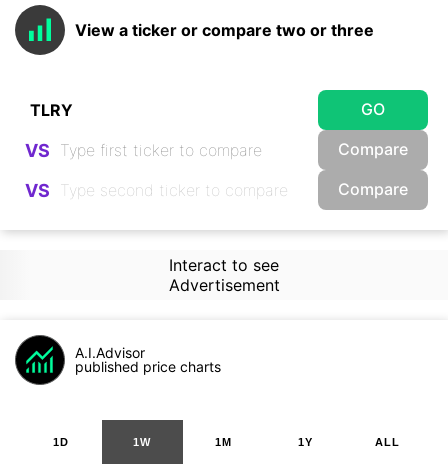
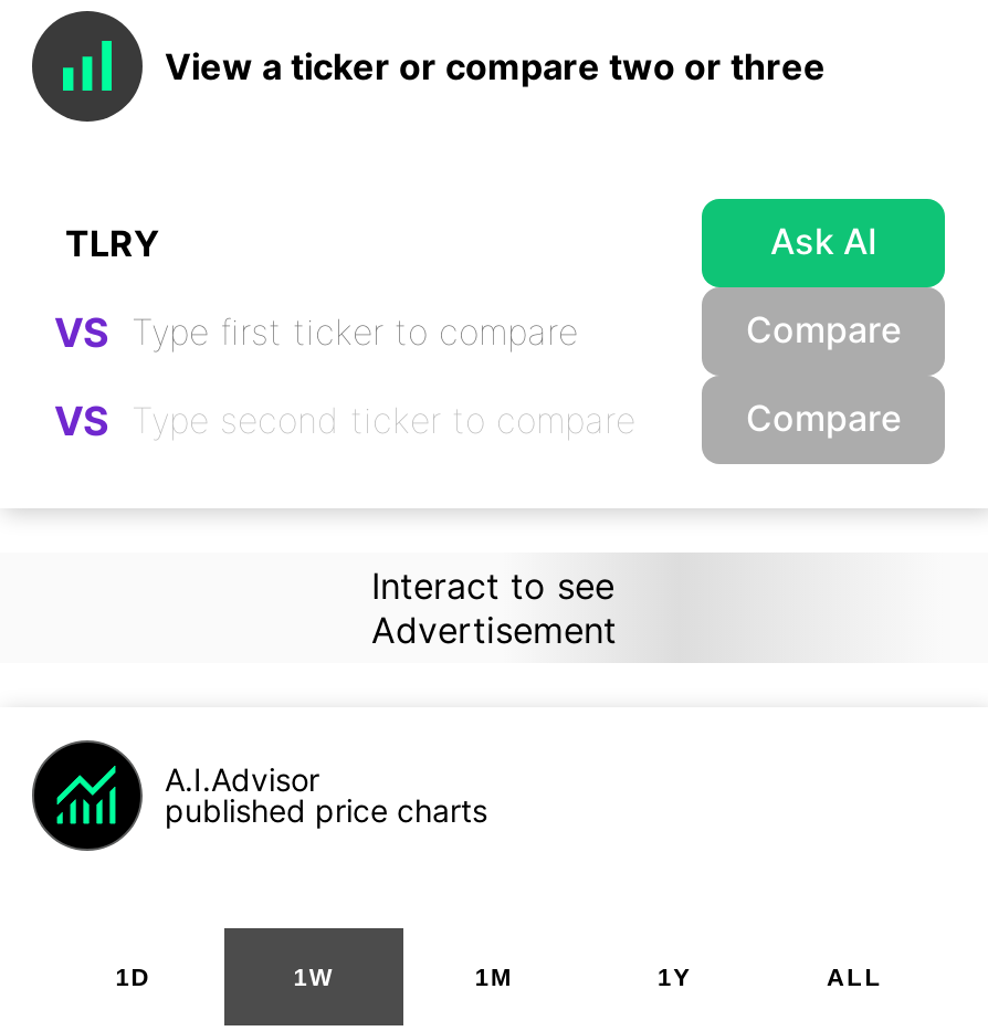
- GO
+ Ask AI
